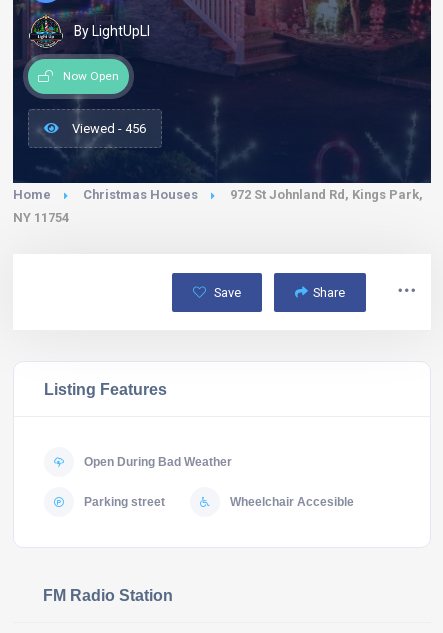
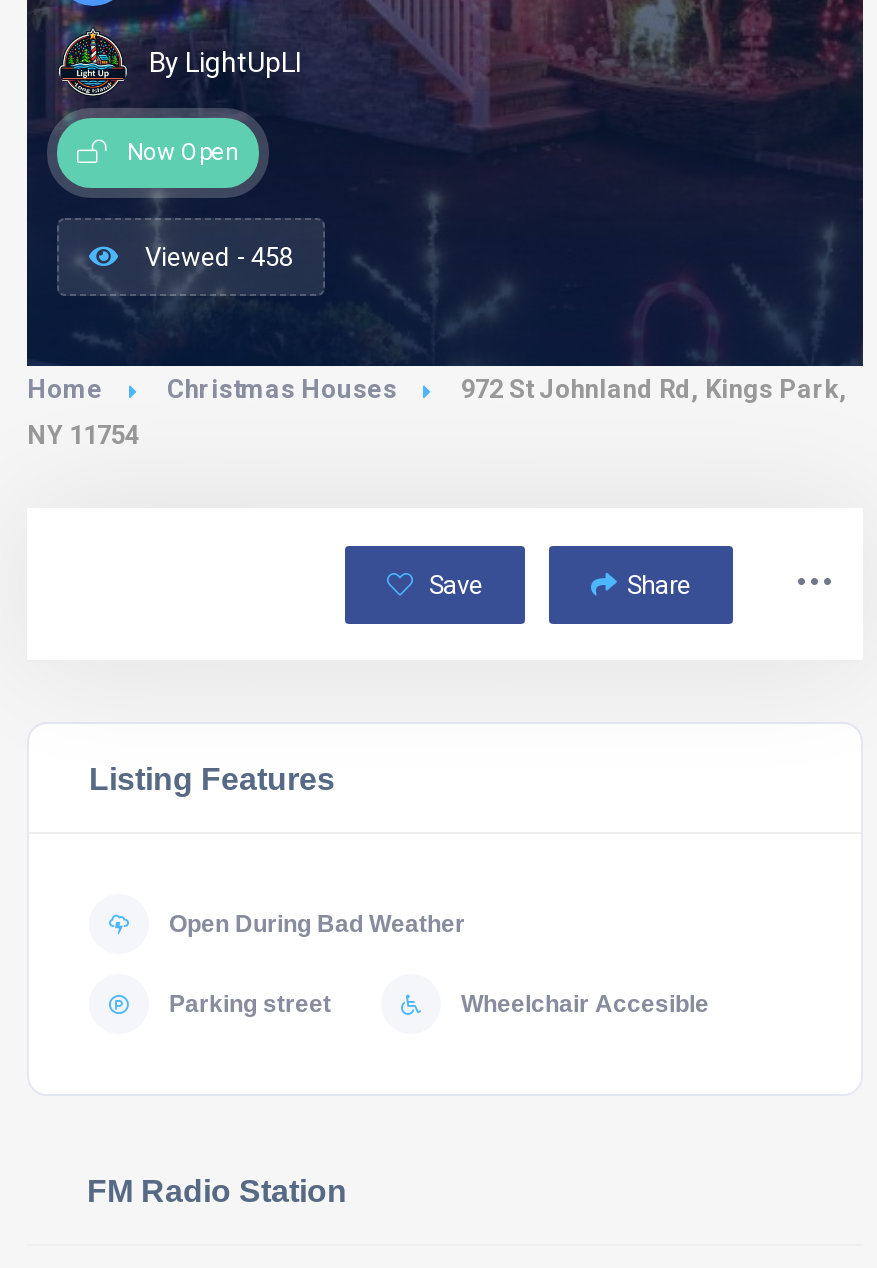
- Viewed - 456
+ Viewed - 458
